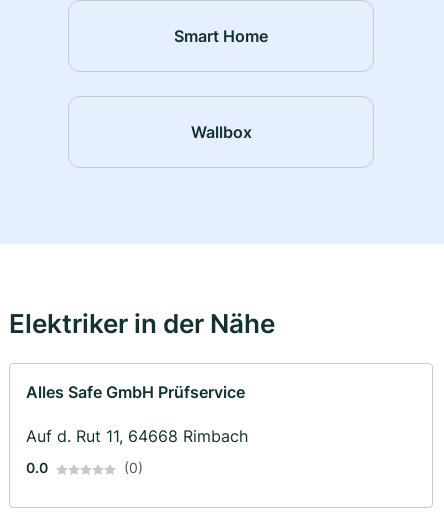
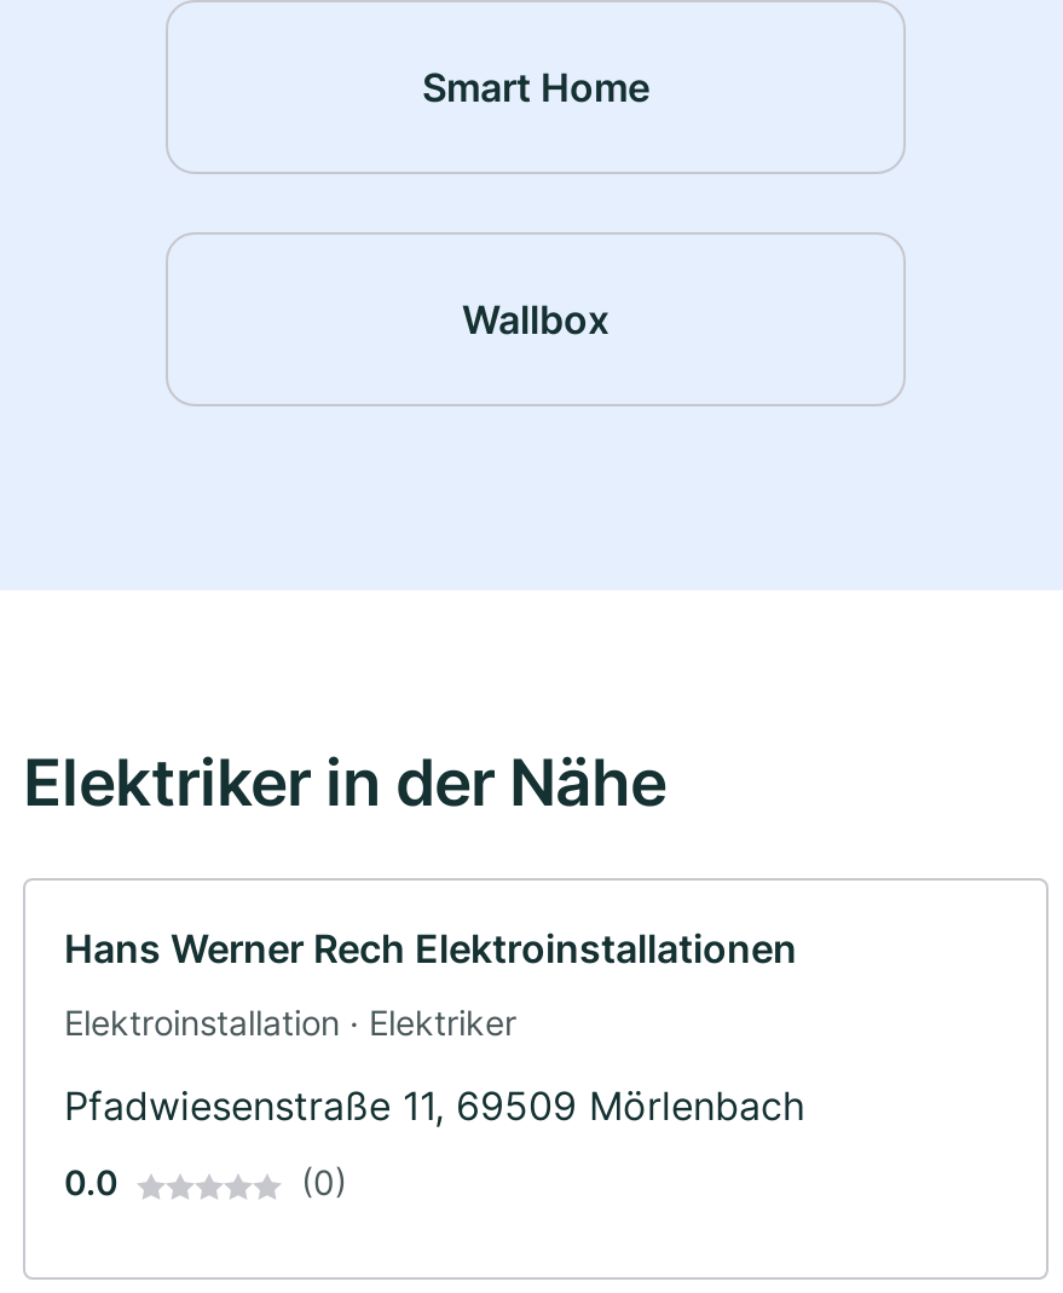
- Alles Safe GmbH Prüfservice
- Auf d. Rut 11, 64668 Rimbach
+ Hans Werner Rech Elektroinstallationen
+ Elektroinstallation · Elektriker
+ Pfadwiesenstraße 11, 69509 Mörlenbach
